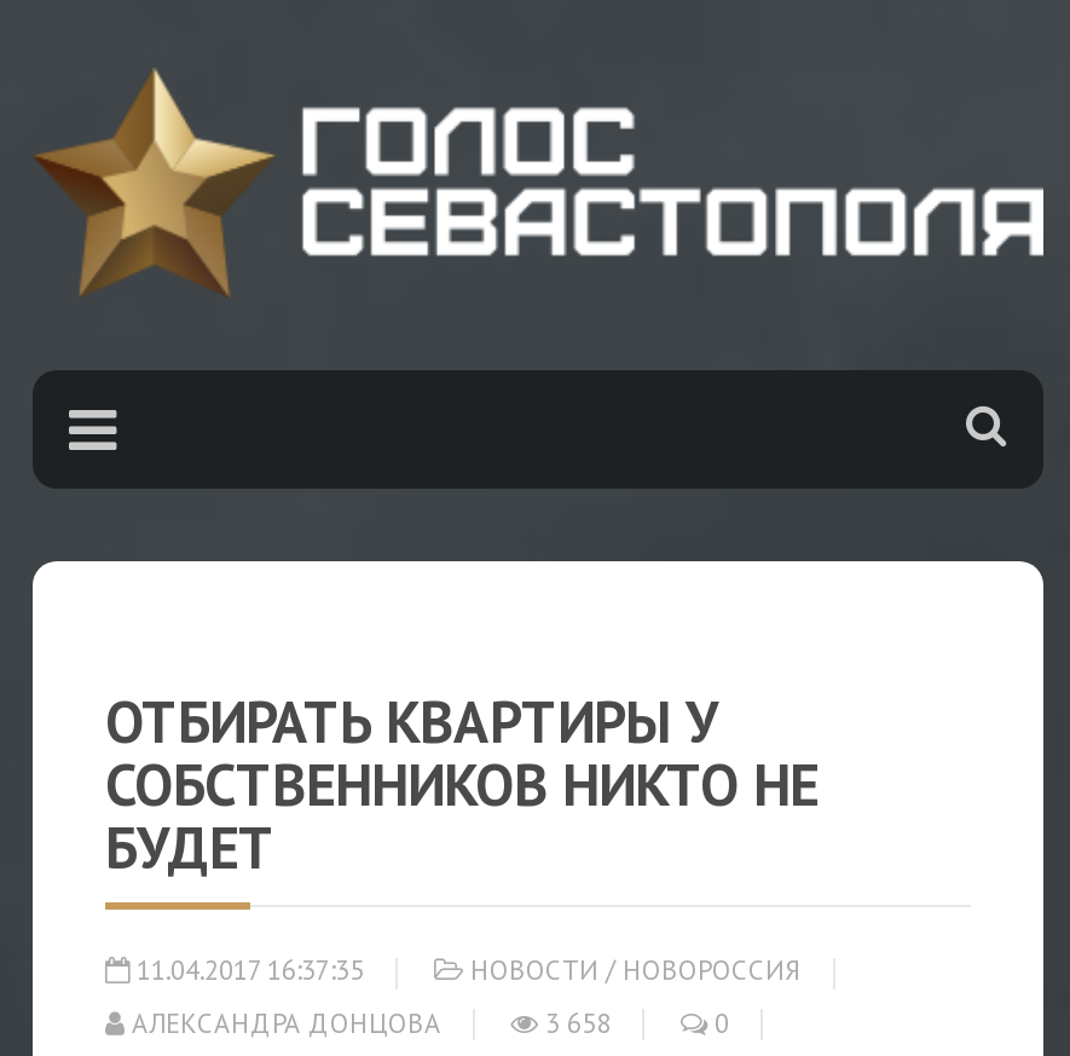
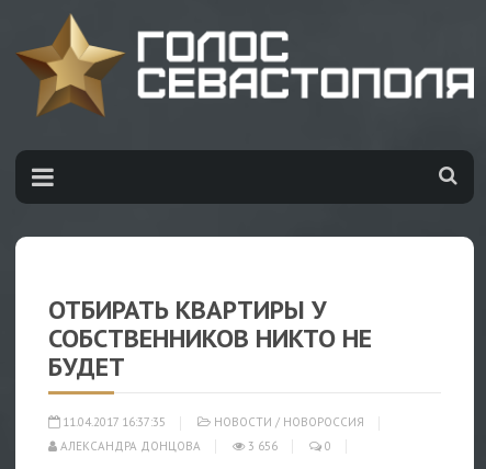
- 3 658
+ 3 656
